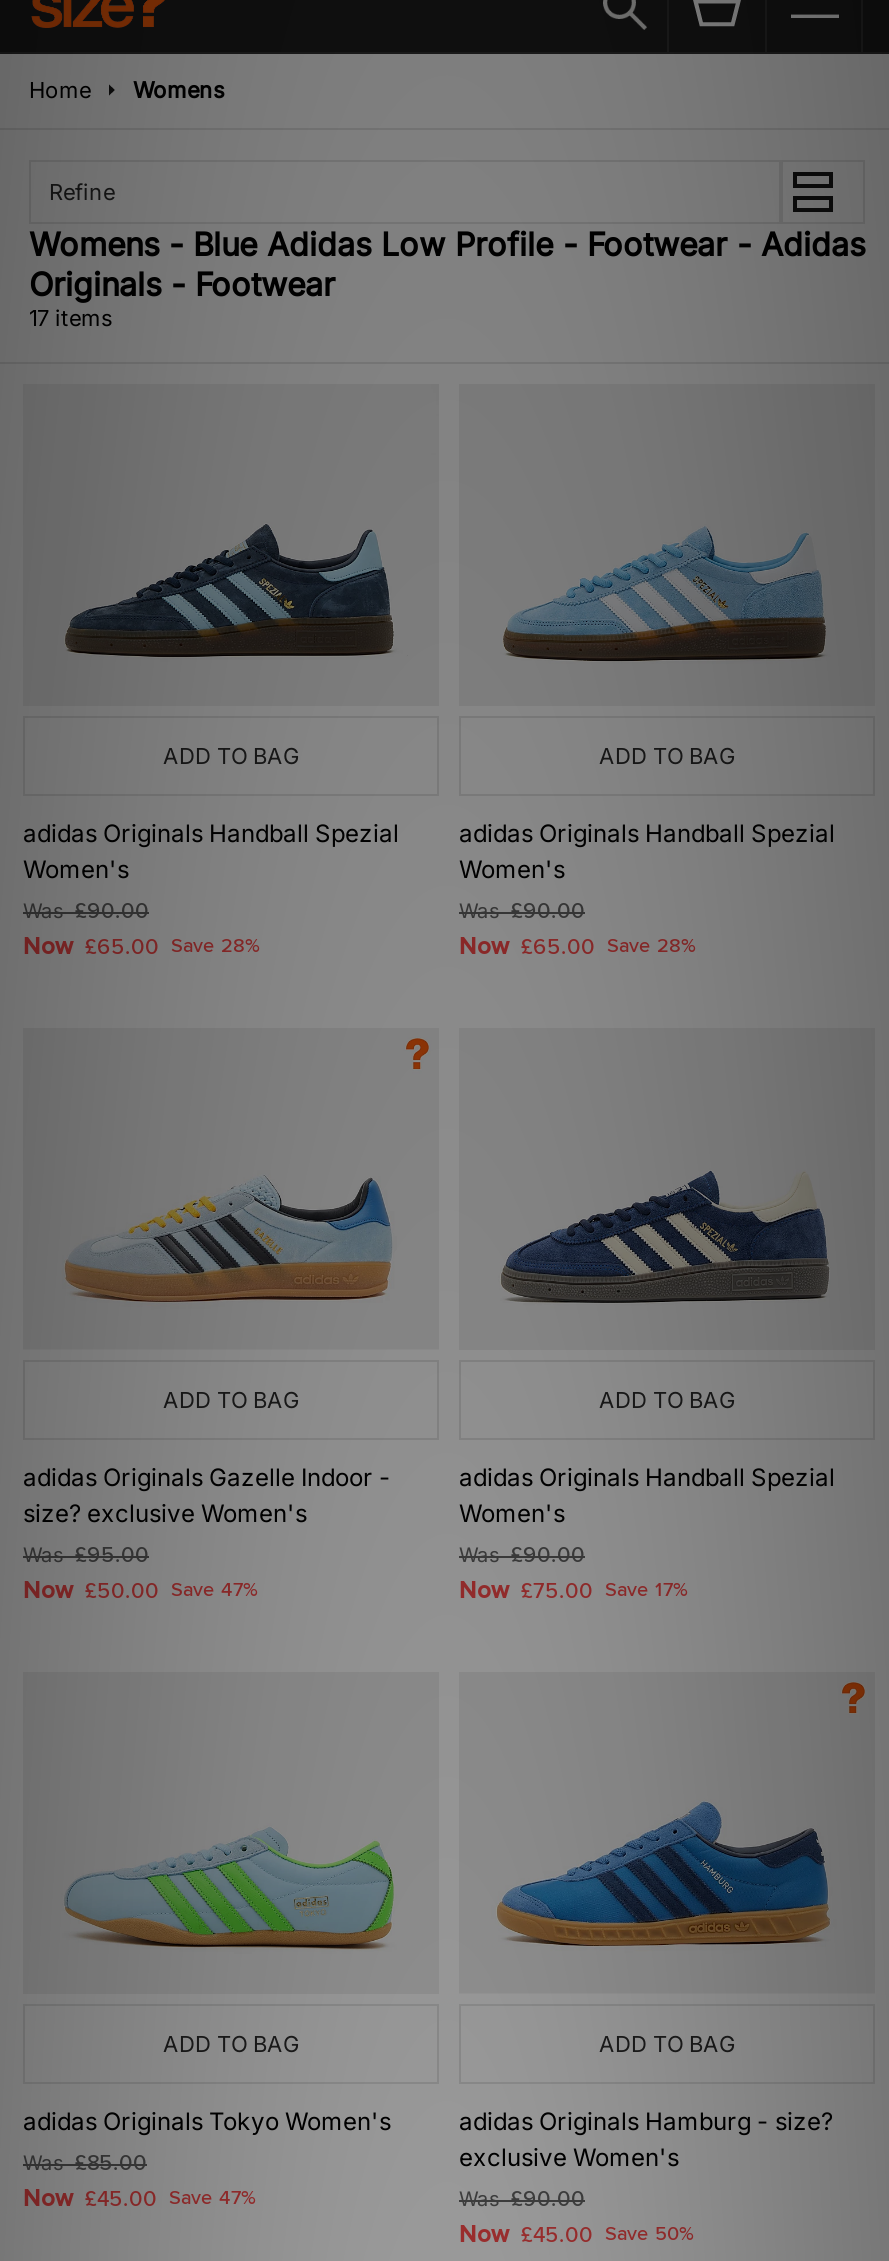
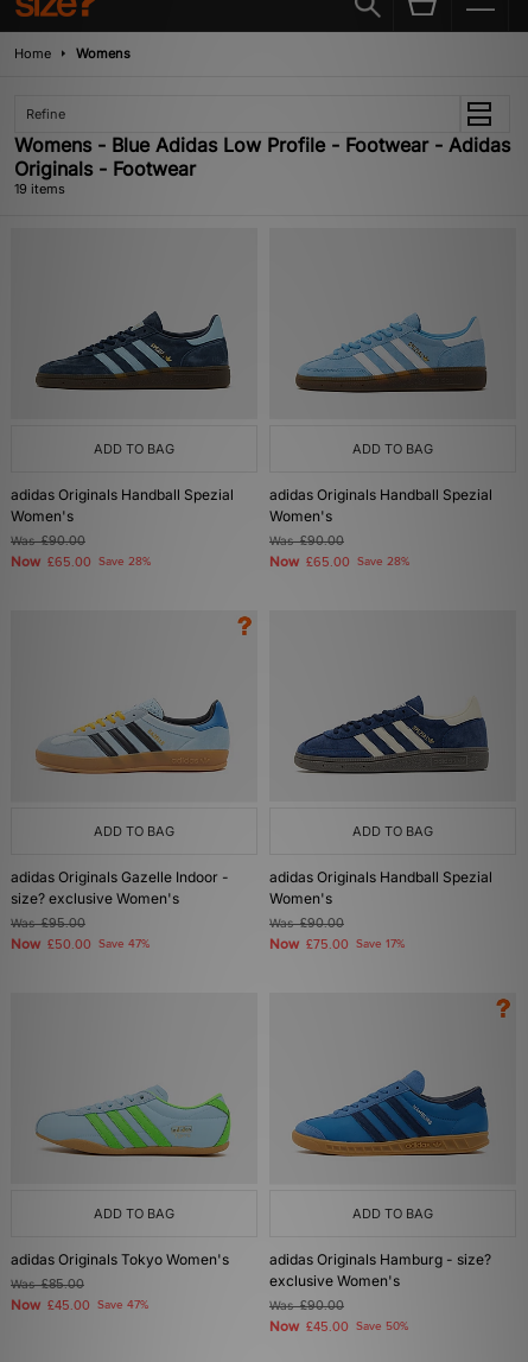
- 17 items
+ 19 items
